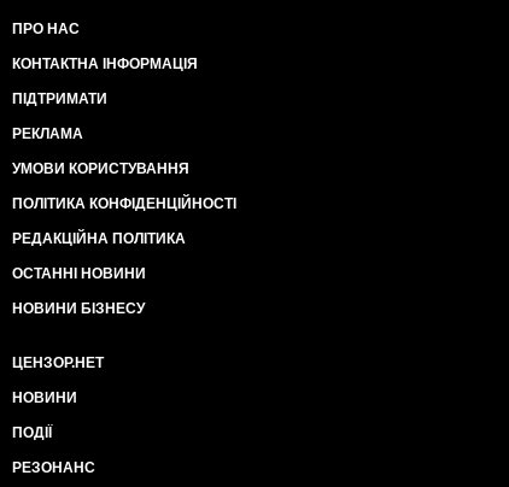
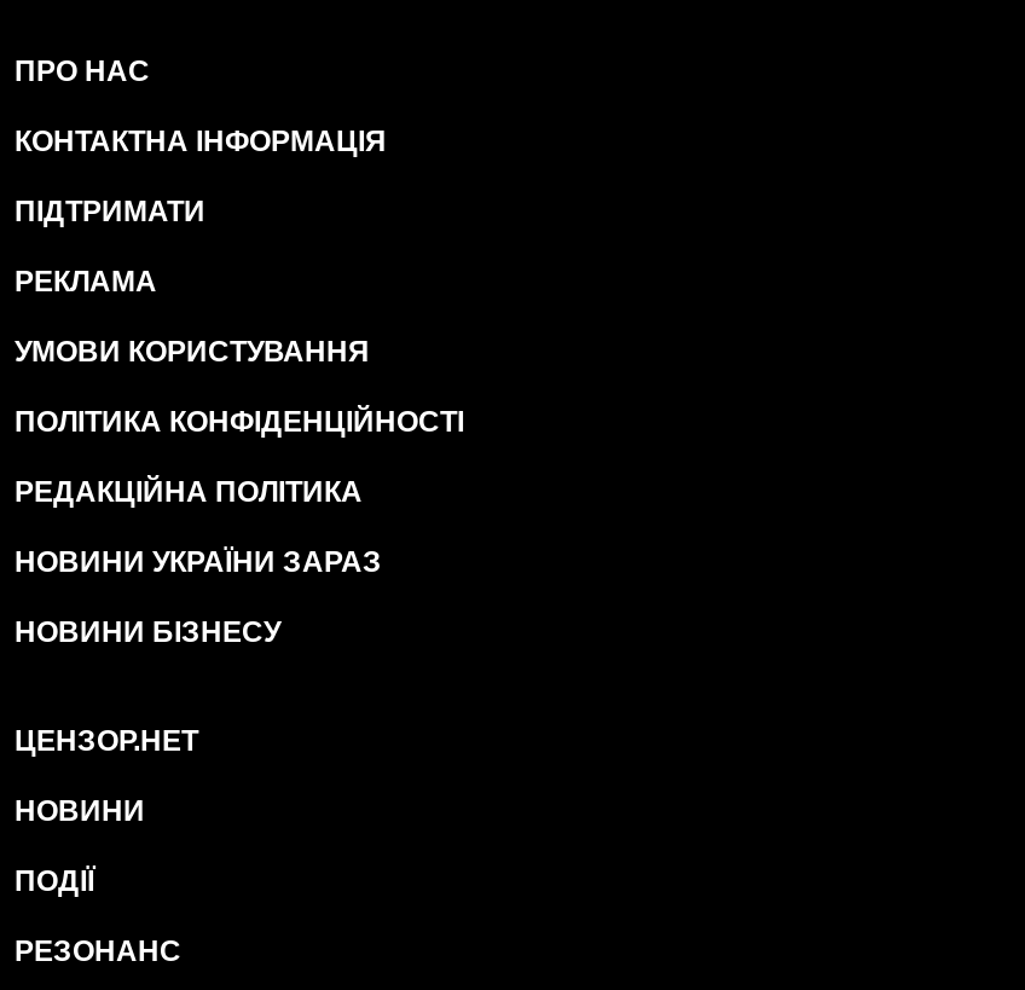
- ОСТАННІ НОВИНИ
+ НОВИНИ УКРАЇНИ ЗАРАЗ
